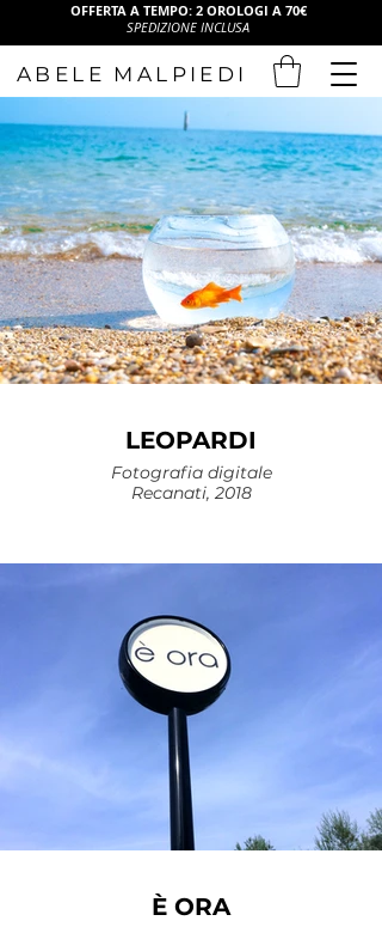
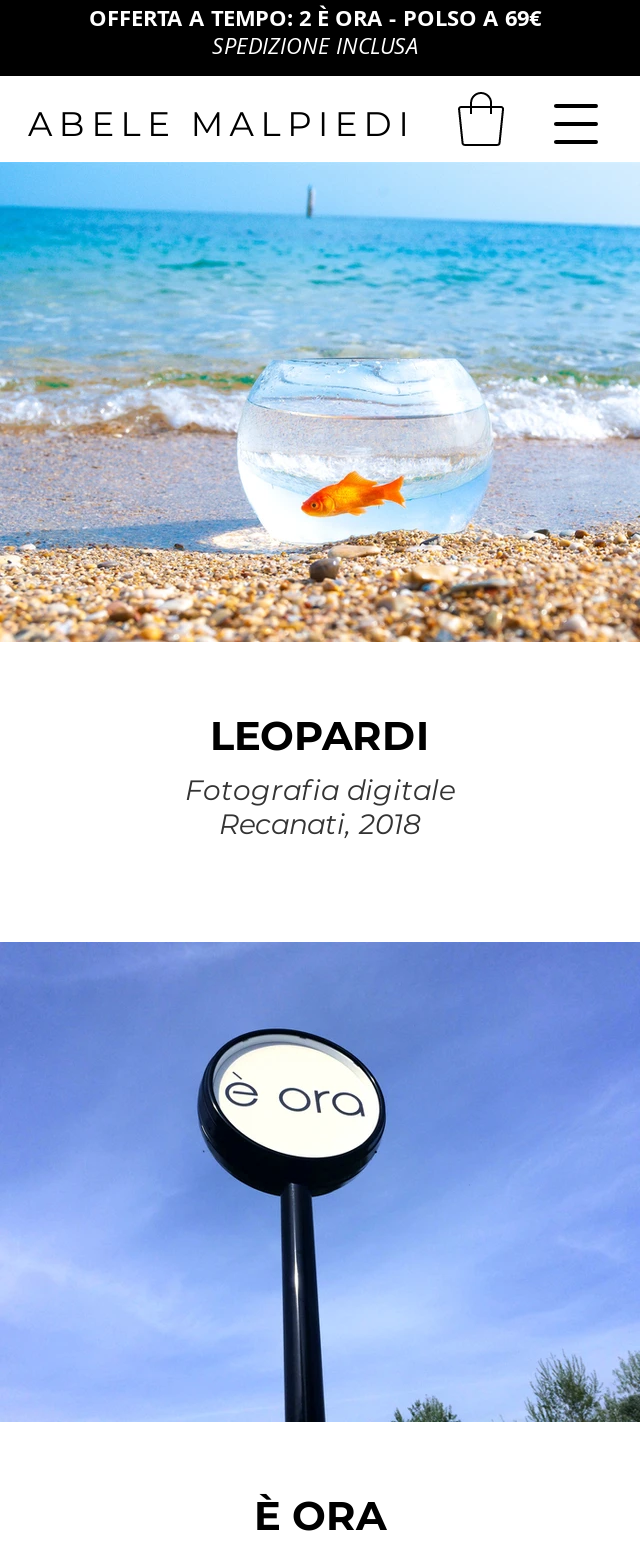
- OFFERTA A TEMPO: 2 OROLOGI A 70€
+ OFFERTA A TEMPO: 2 È ORA - POLSO A 69€
